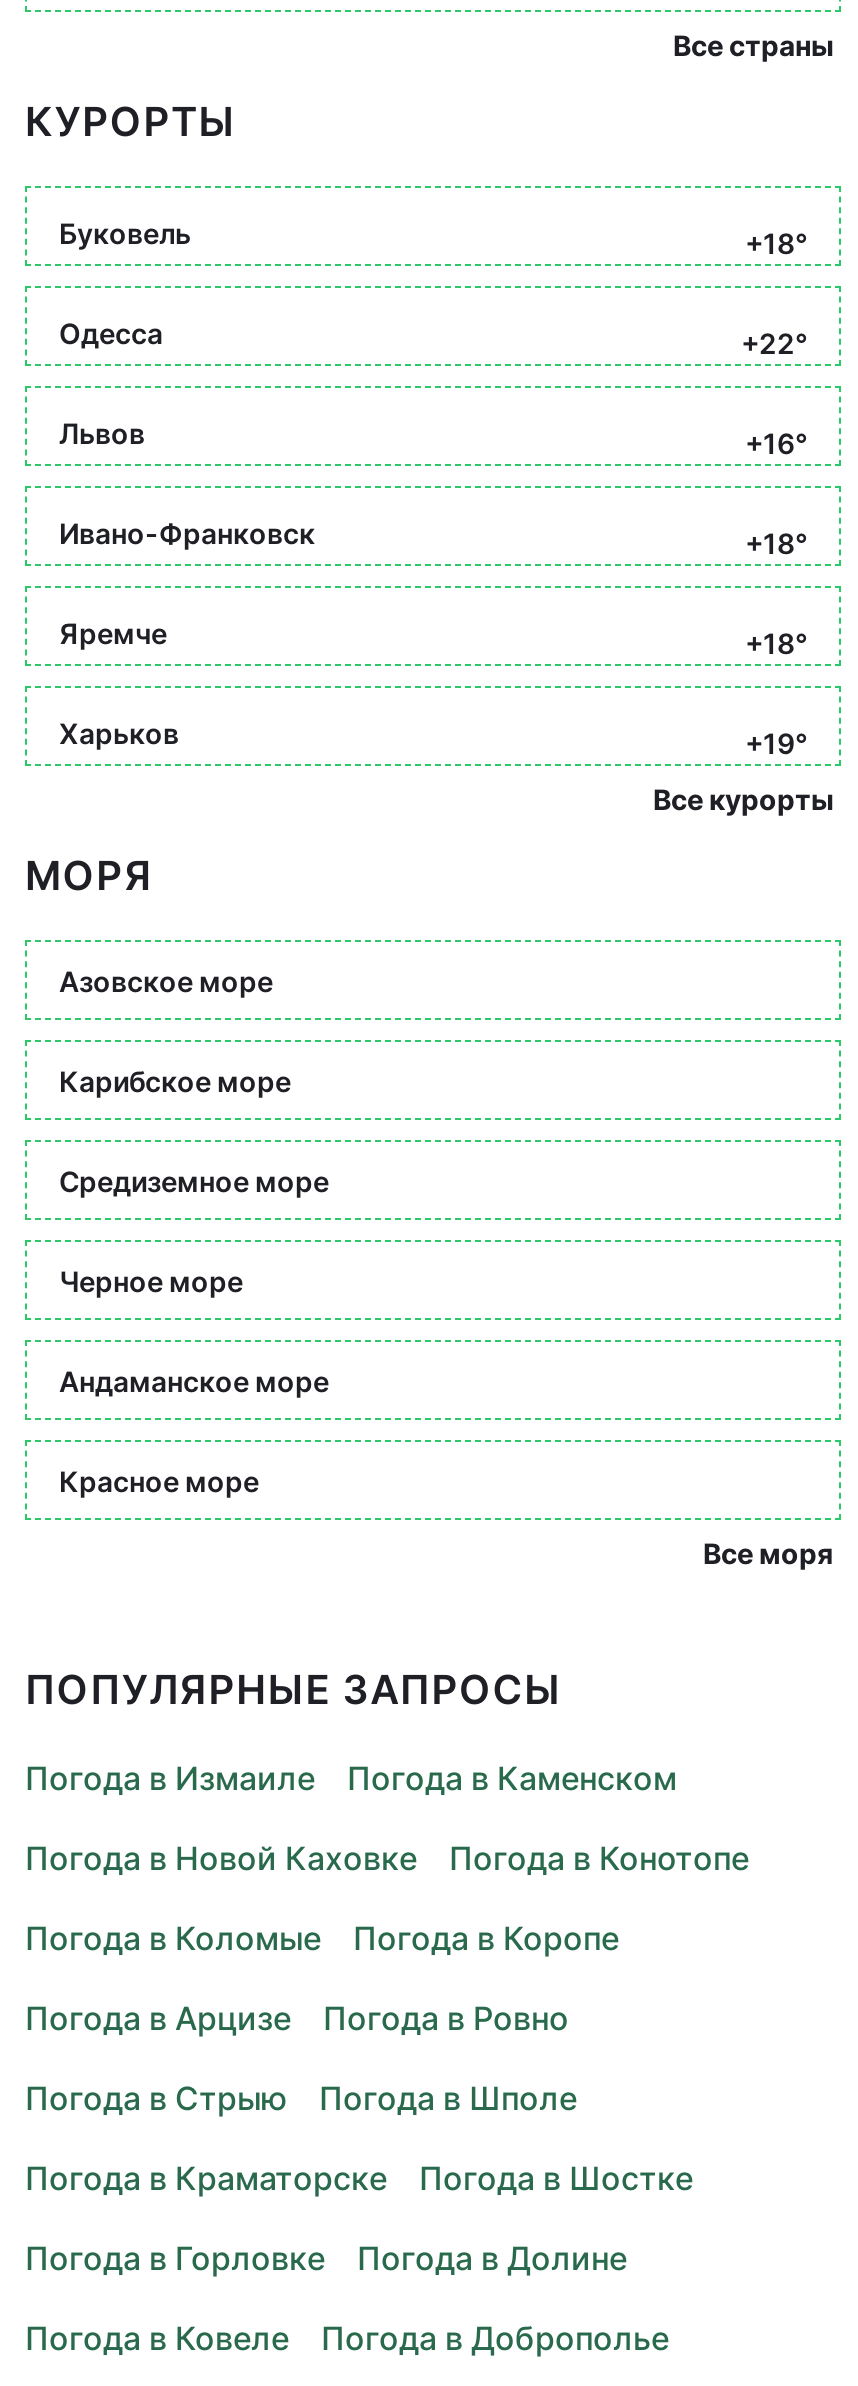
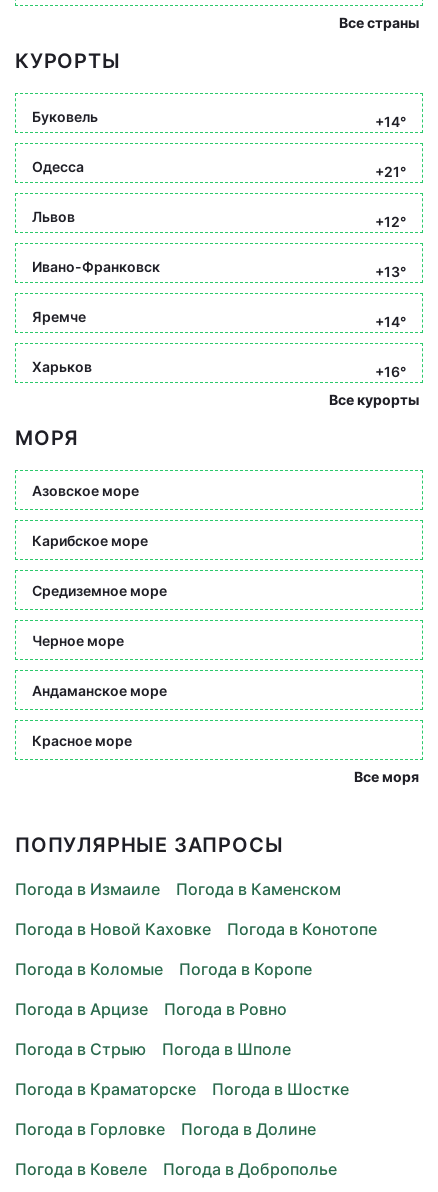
- +18°
+ +14°

- +22°
+ +21°

- +16°
+ +12°

- +18°
+ +13°

- +18°
+ +14°

- +19°
+ +16°
